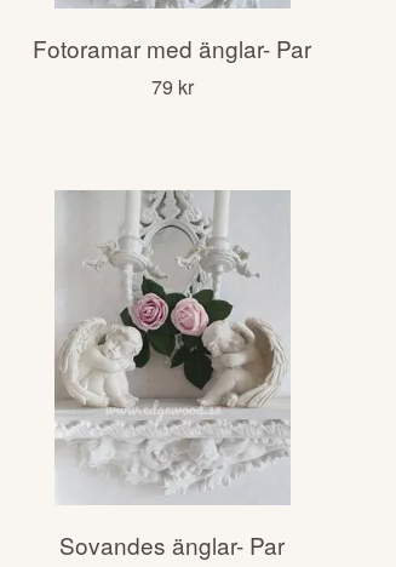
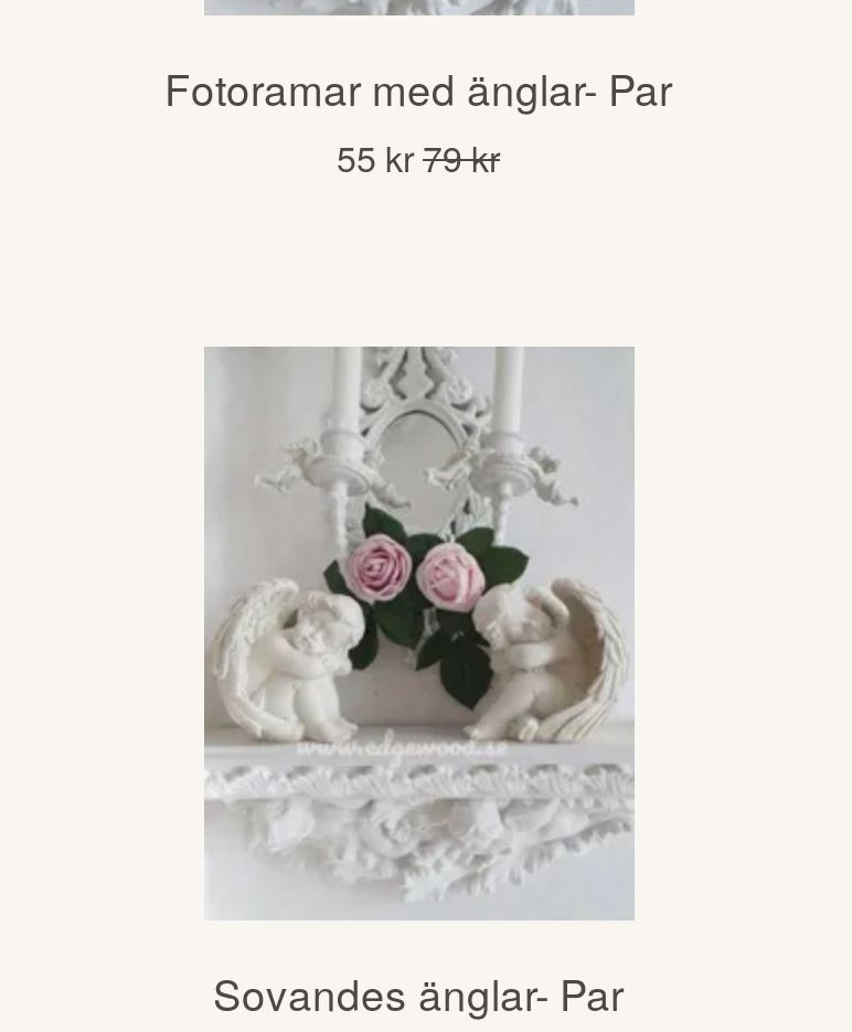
- 79 kr
+ 55 kr 79 kr
